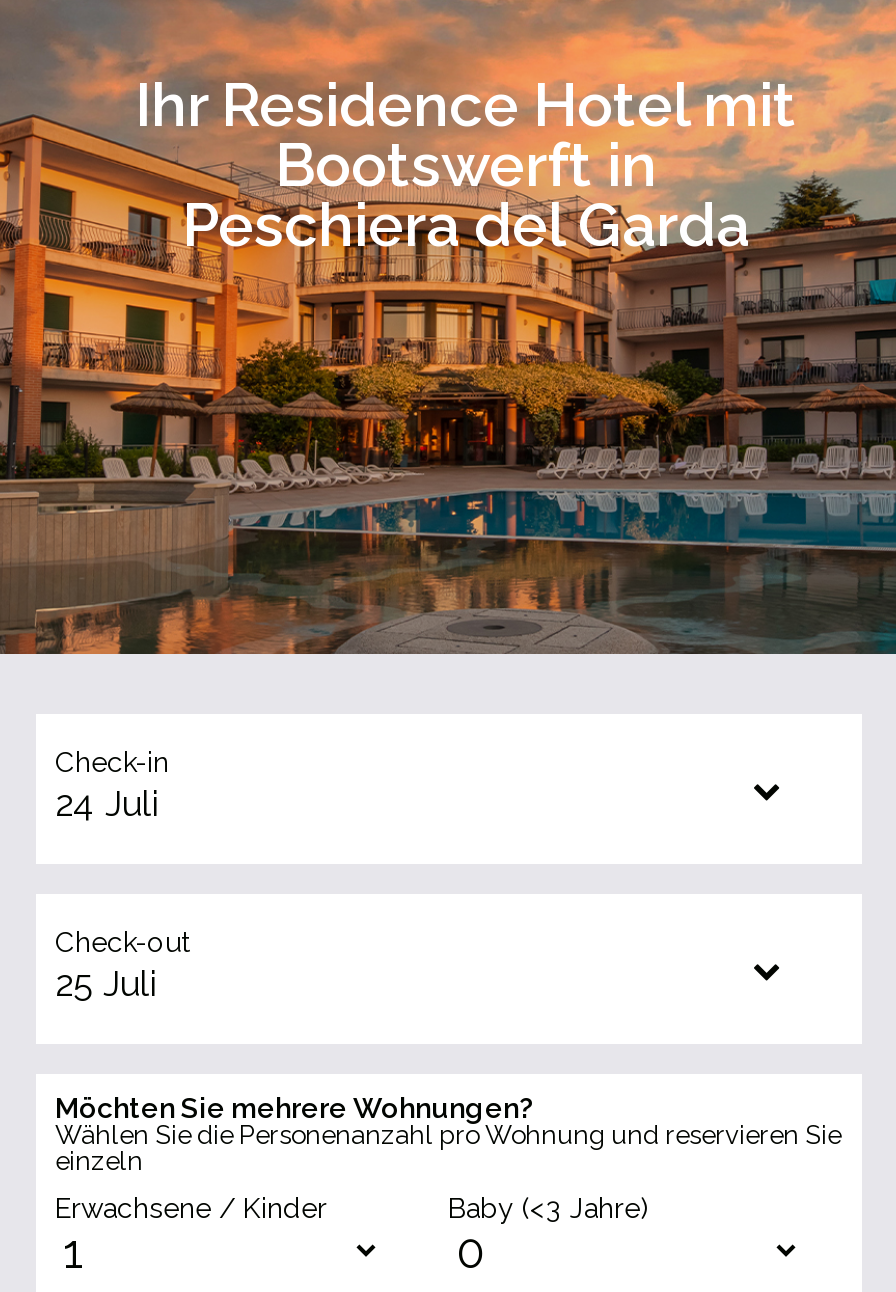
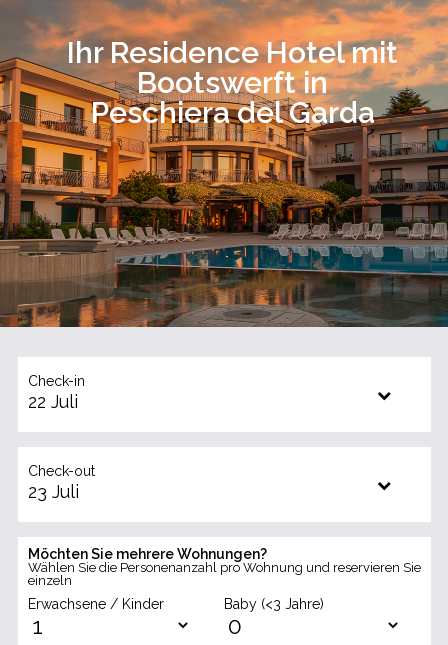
- 24 Juli
+ 22 Juli

- 25 Juli
+ 23 Juli
